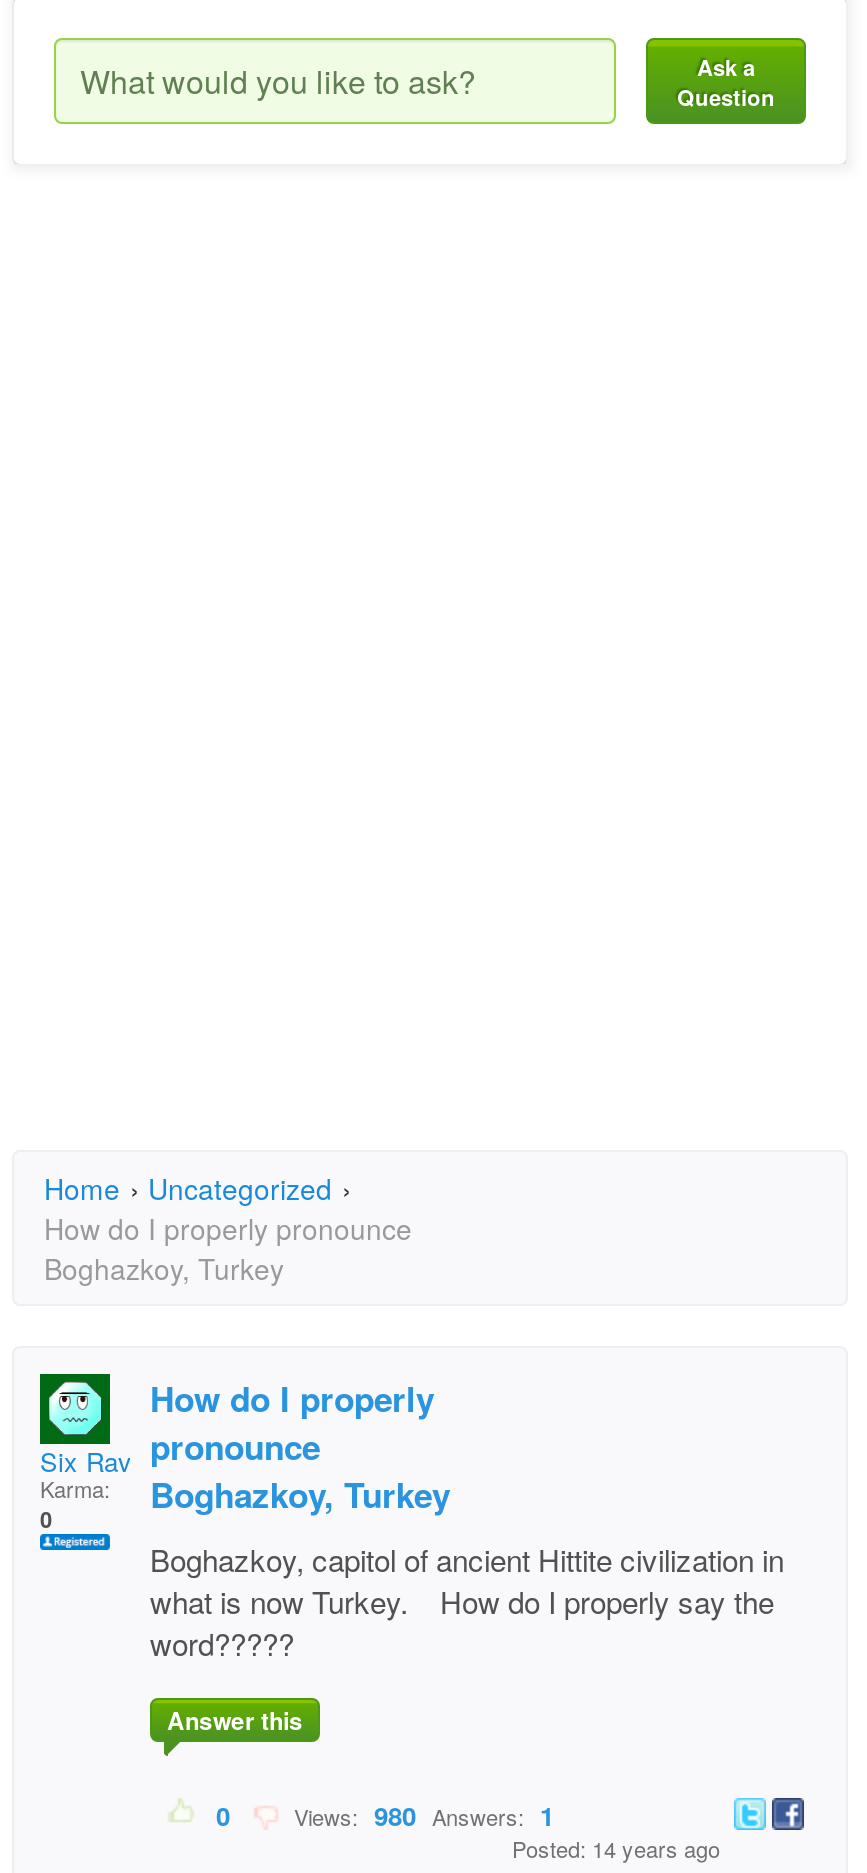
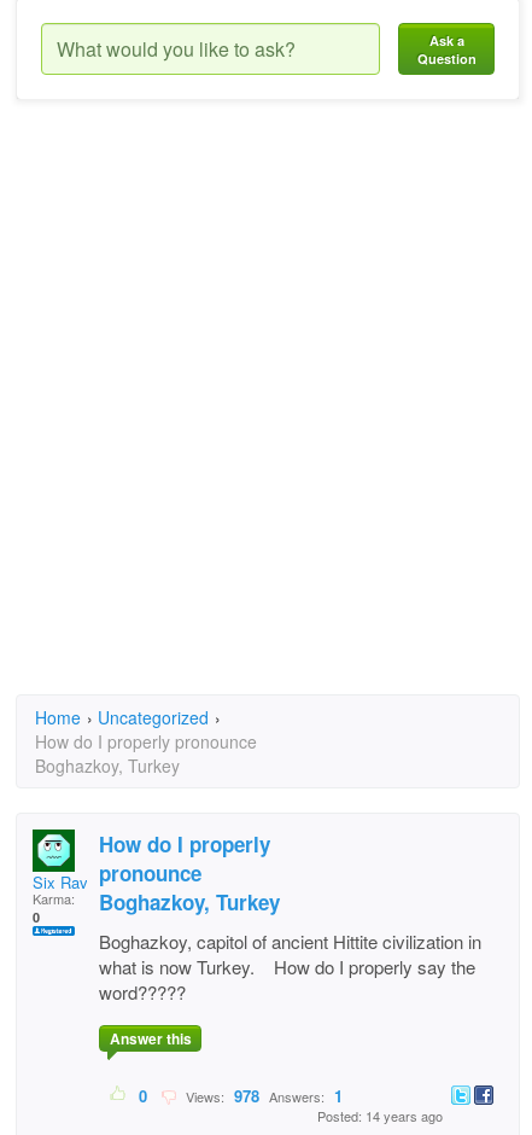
- Views: 980 Answers: 1
+ Views: 978 Answers: 1
